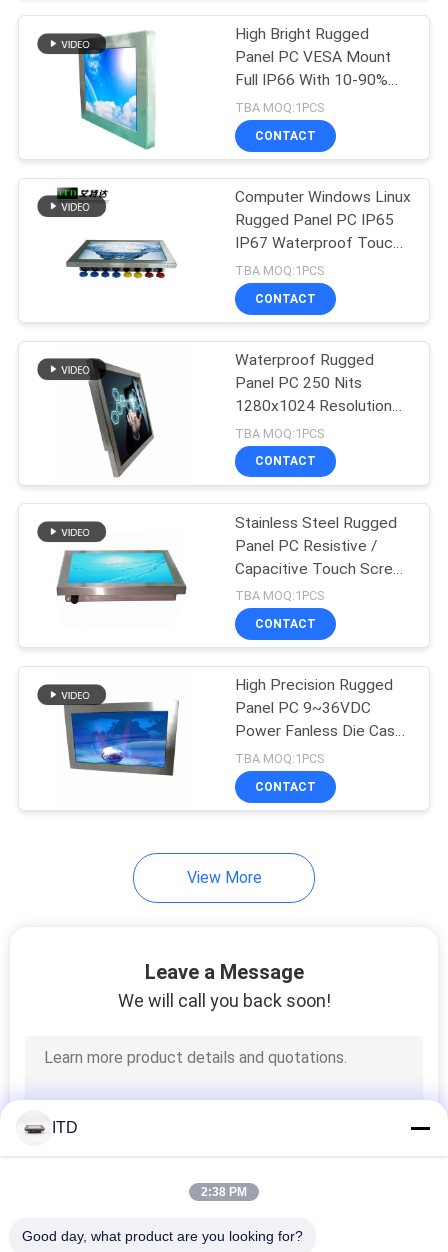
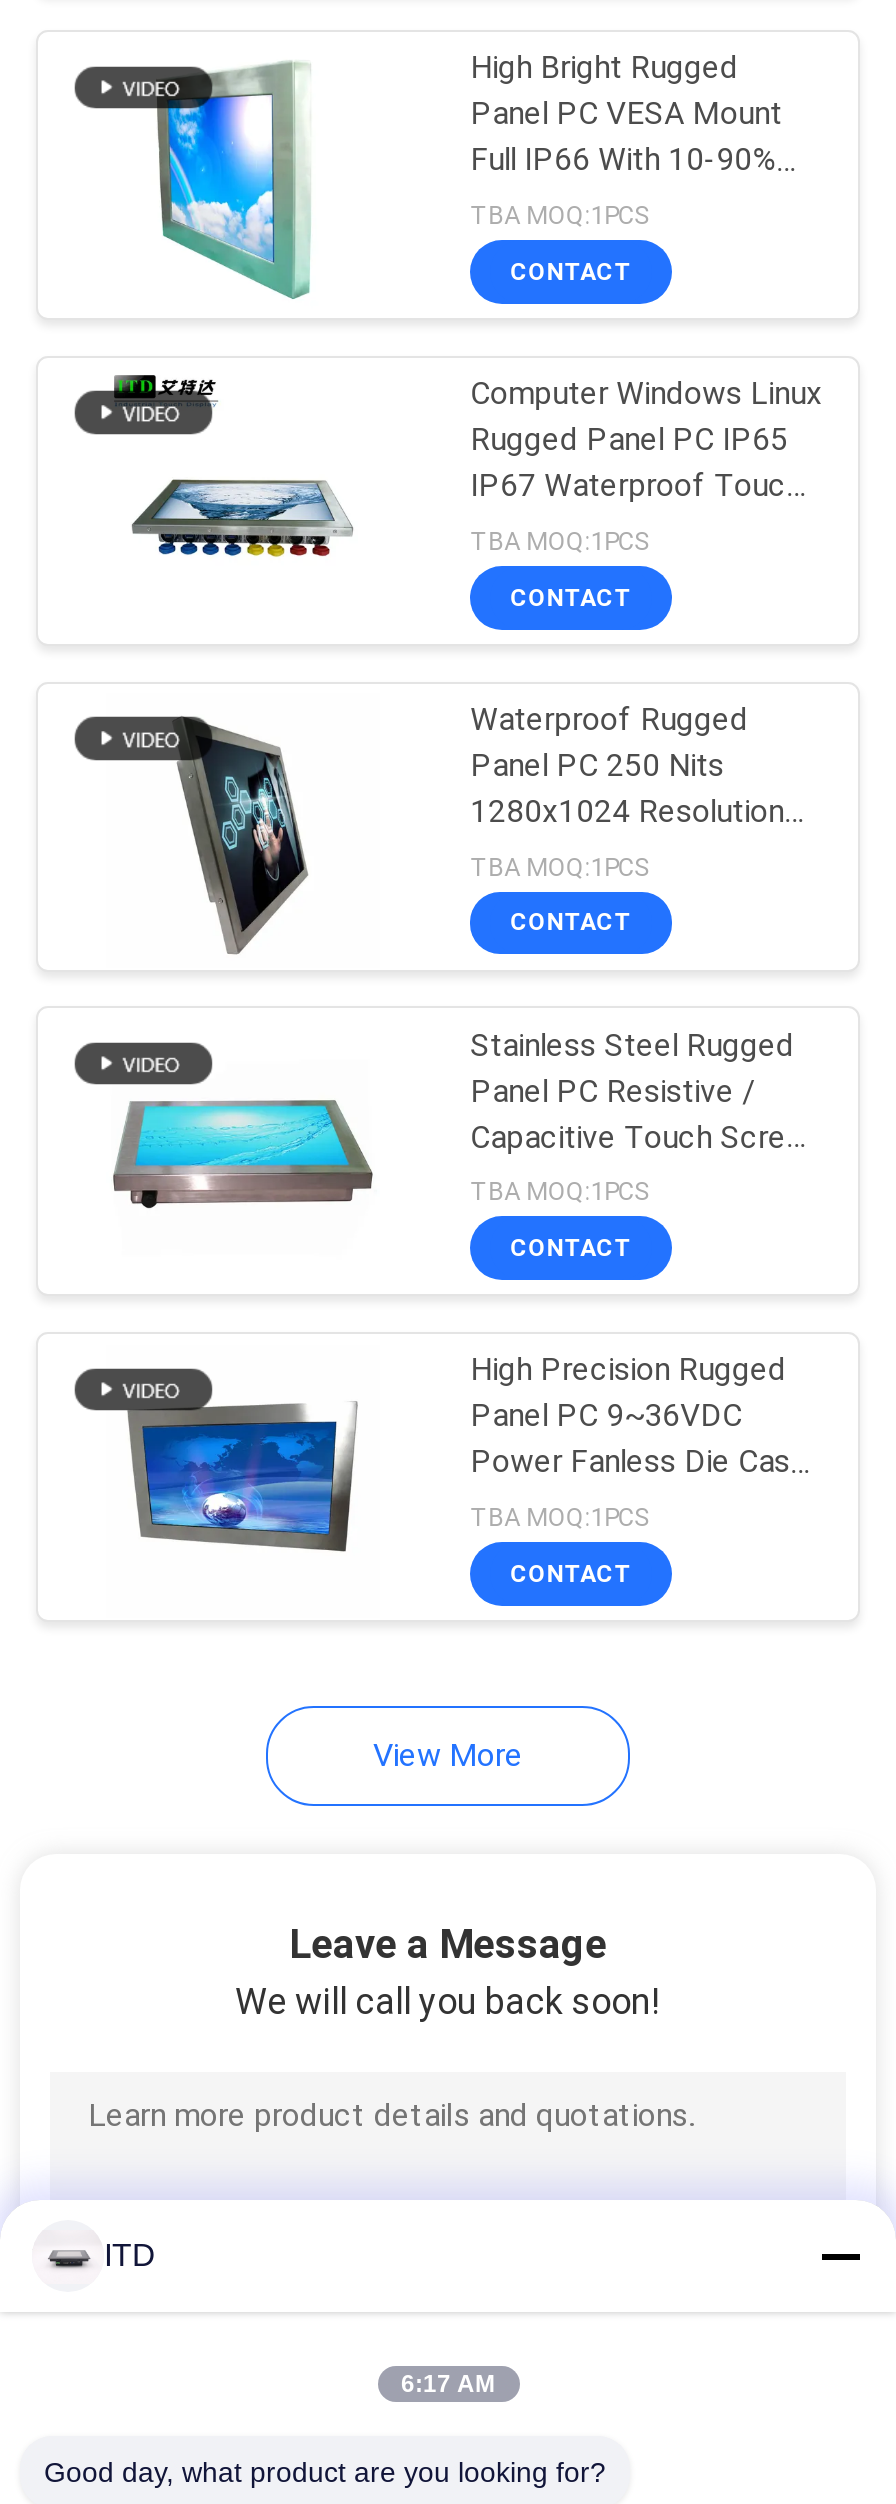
- 2:38 PM
+ 6:17 AM
